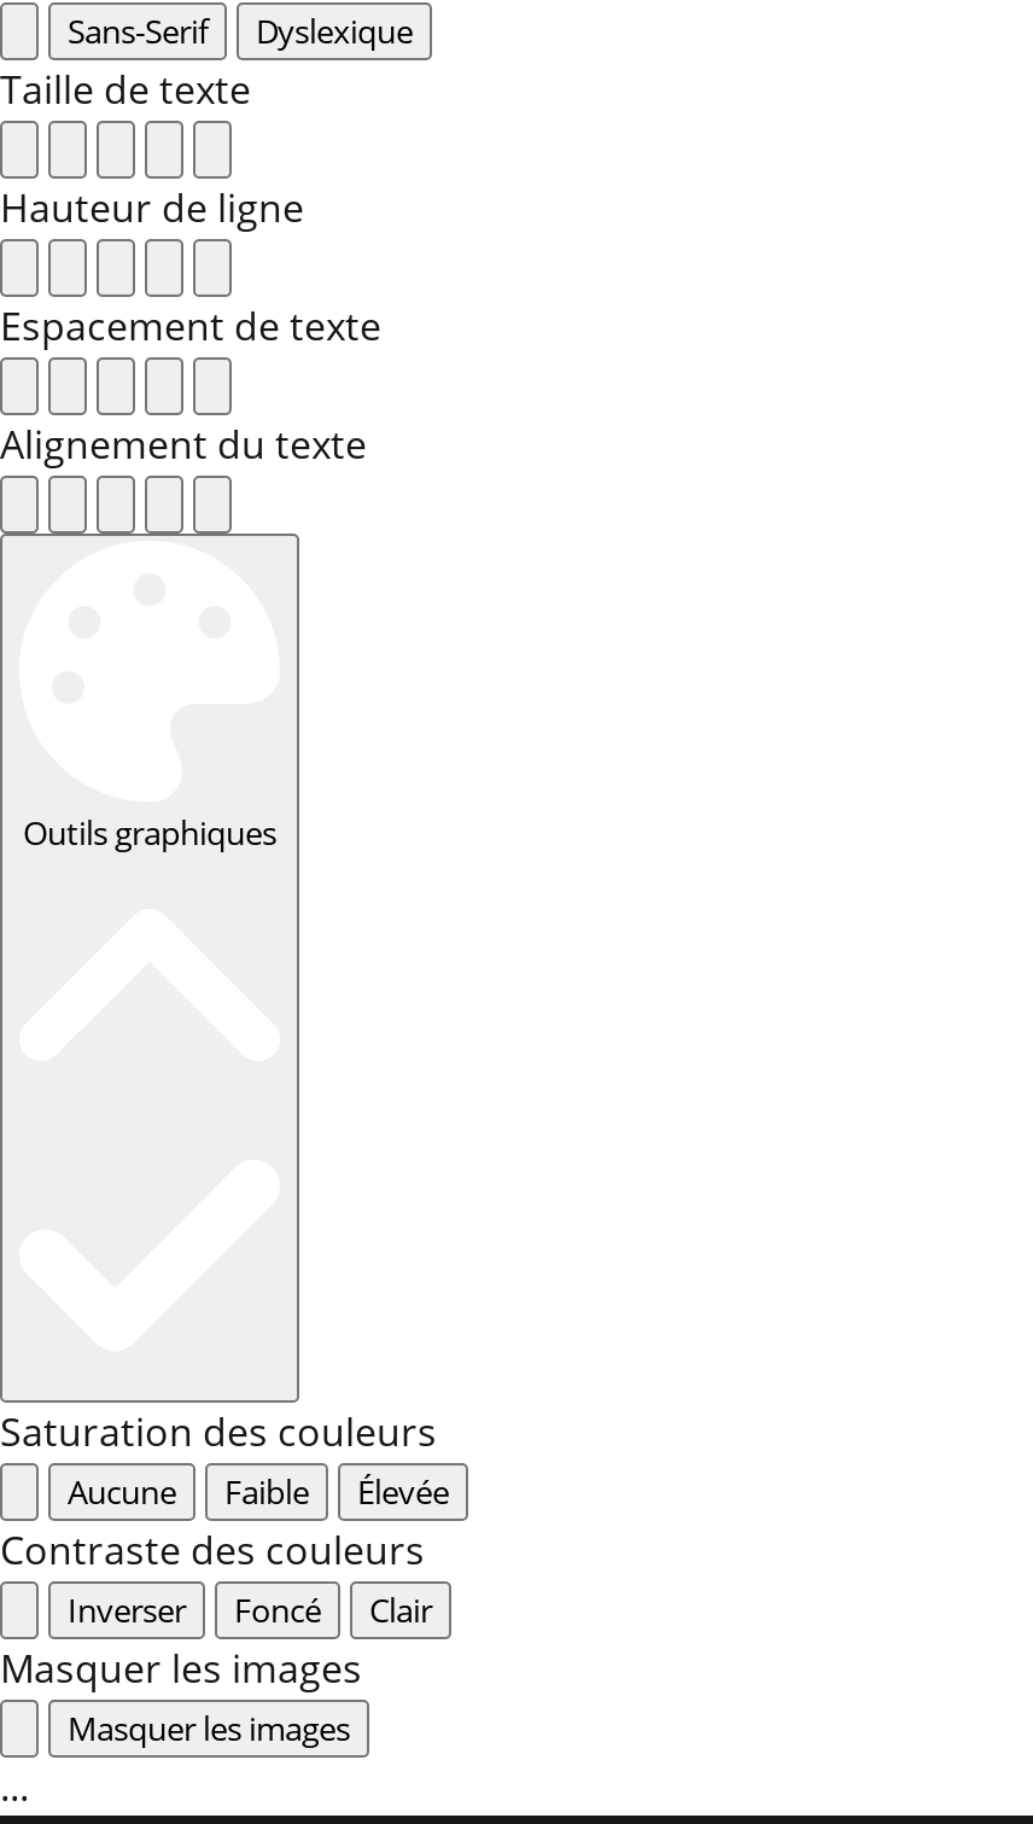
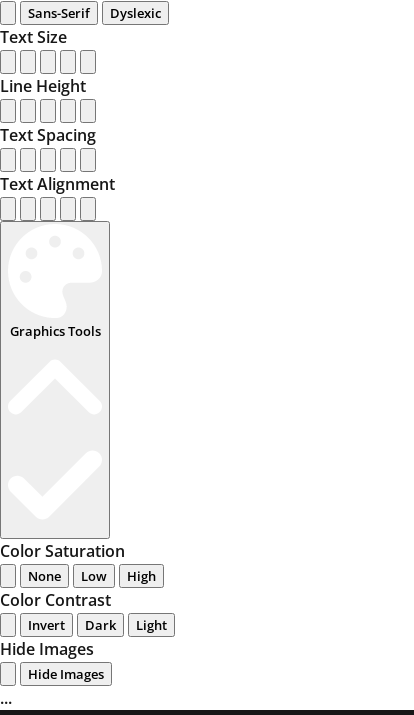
- Dyslexique
- Taille de texte
+ Dyslexic
+ Text Size

- Hauteur de ligne
+ Line Height

- Espacement de texte
+ Text Spacing

- Alignement du texte
+ Text Alignment

- Outils graphiques
+ Graphics Tools

- Saturation des couleurs
- Aucune
- Faible
- Élevée
- Contraste des couleurs
- Inverser
- Foncé
- Clair
- Masquer les images
- Masquer les images
+ Color Saturation
+ None
+ Low
+ High
+ Color Contrast
+ Invert
+ Dark
+ Light
+ Hide Images
+ Hide Images
